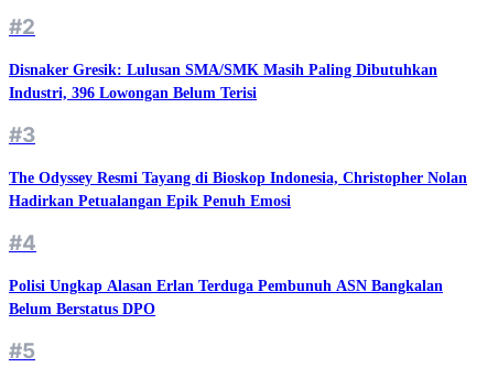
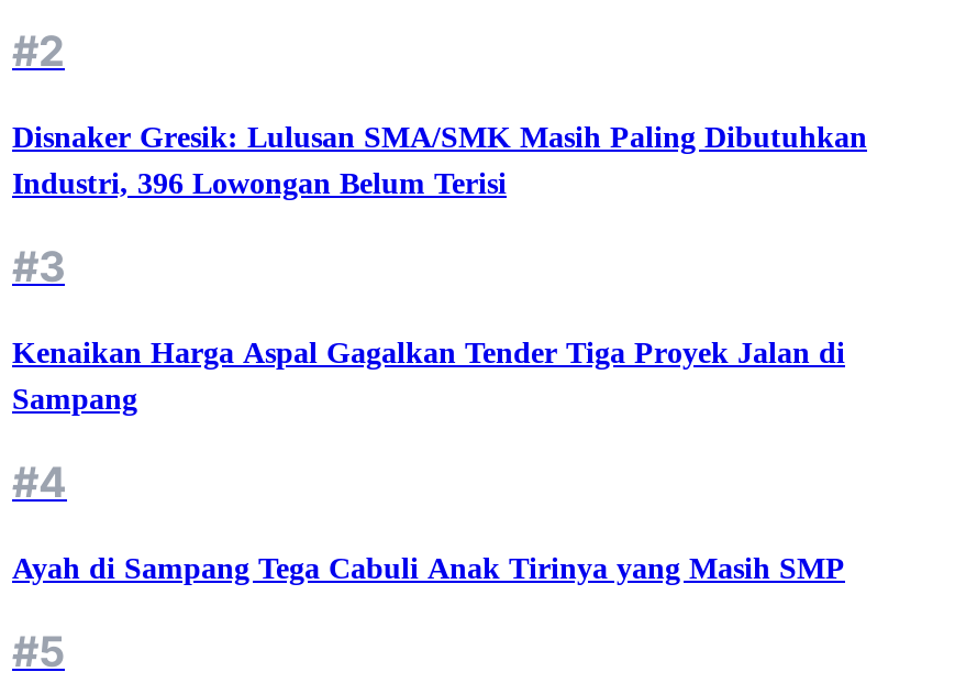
- The Odyssey Resmi Tayang di Bioskop Indonesia, Christopher Nolan
- Hadirkan Petualangan Epik Penuh Emosi
+ Kenaikan Harga Aspal Gagalkan Tender Tiga Proyek Jalan di
+ Sampang

- Polisi Ungkap Alasan Erlan Terduga Pembunuh ASN Bangkalan
- Belum Berstatus DPO
+ Ayah di Sampang Tega Cabuli Anak Tirinya yang Masih SMP
